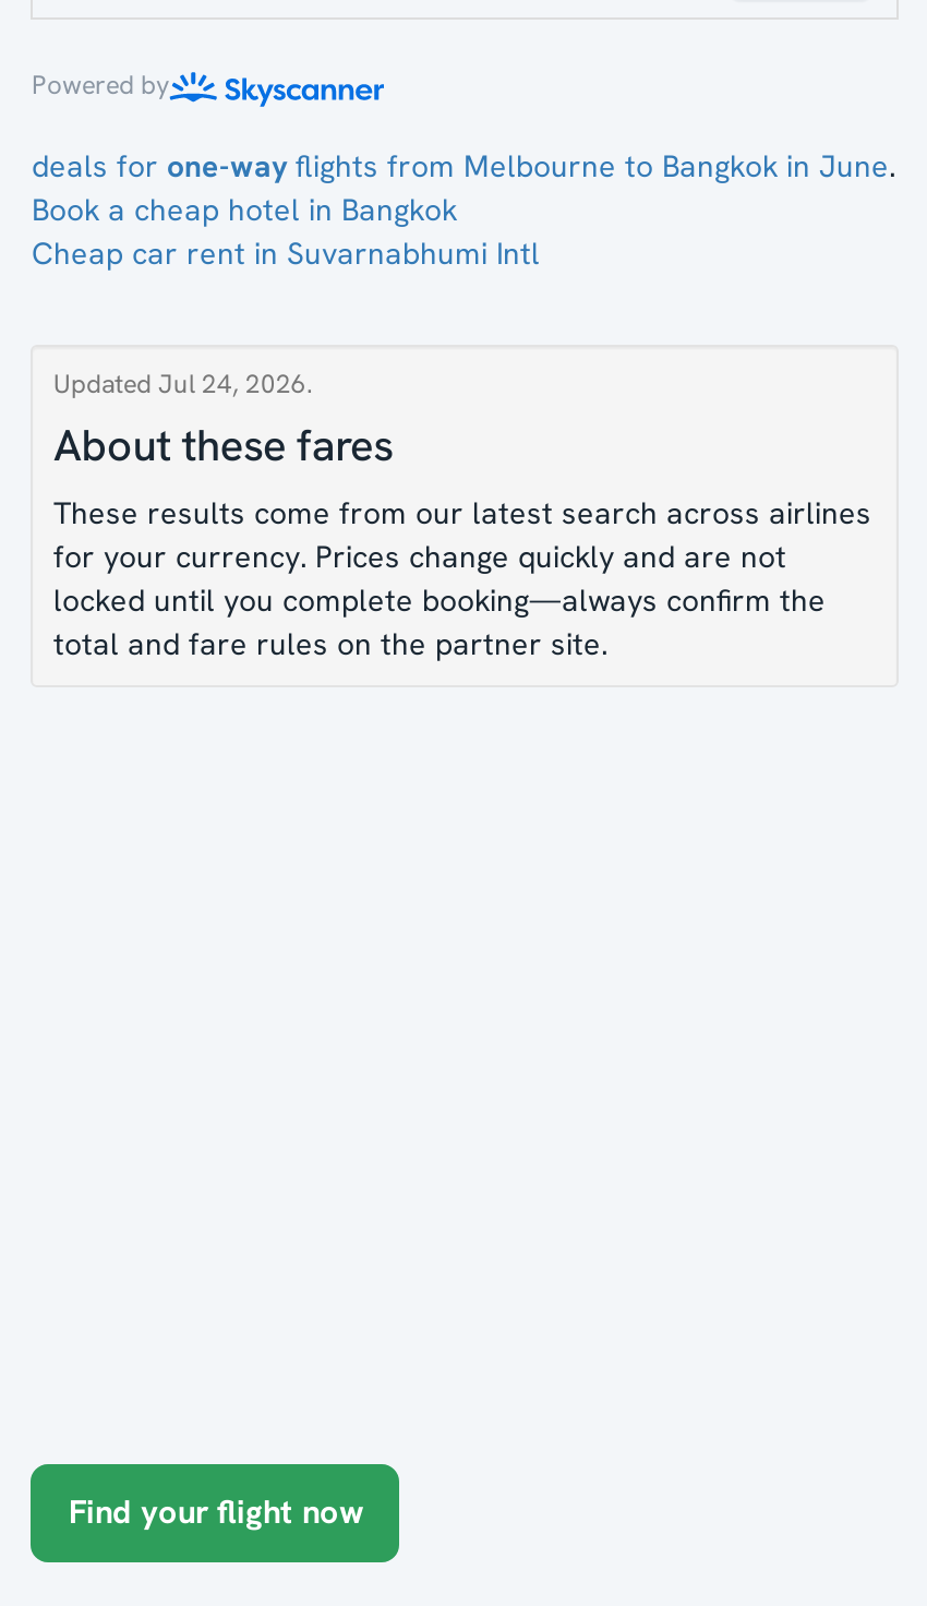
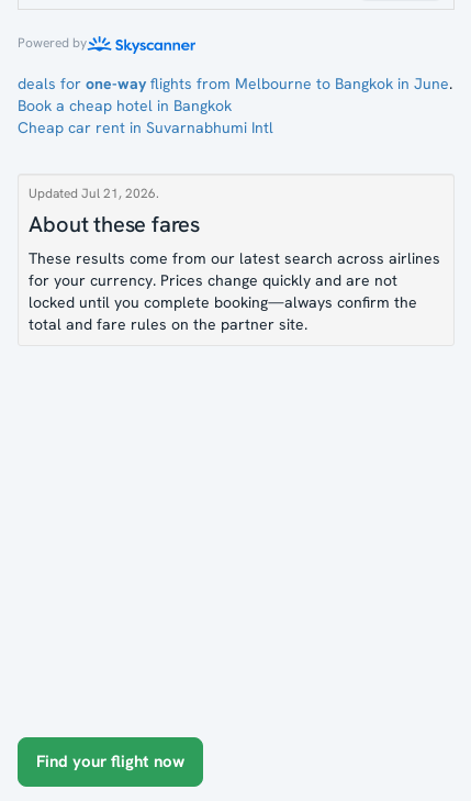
- Updated Jul 24, 2026.
+ Updated Jul 21, 2026.
